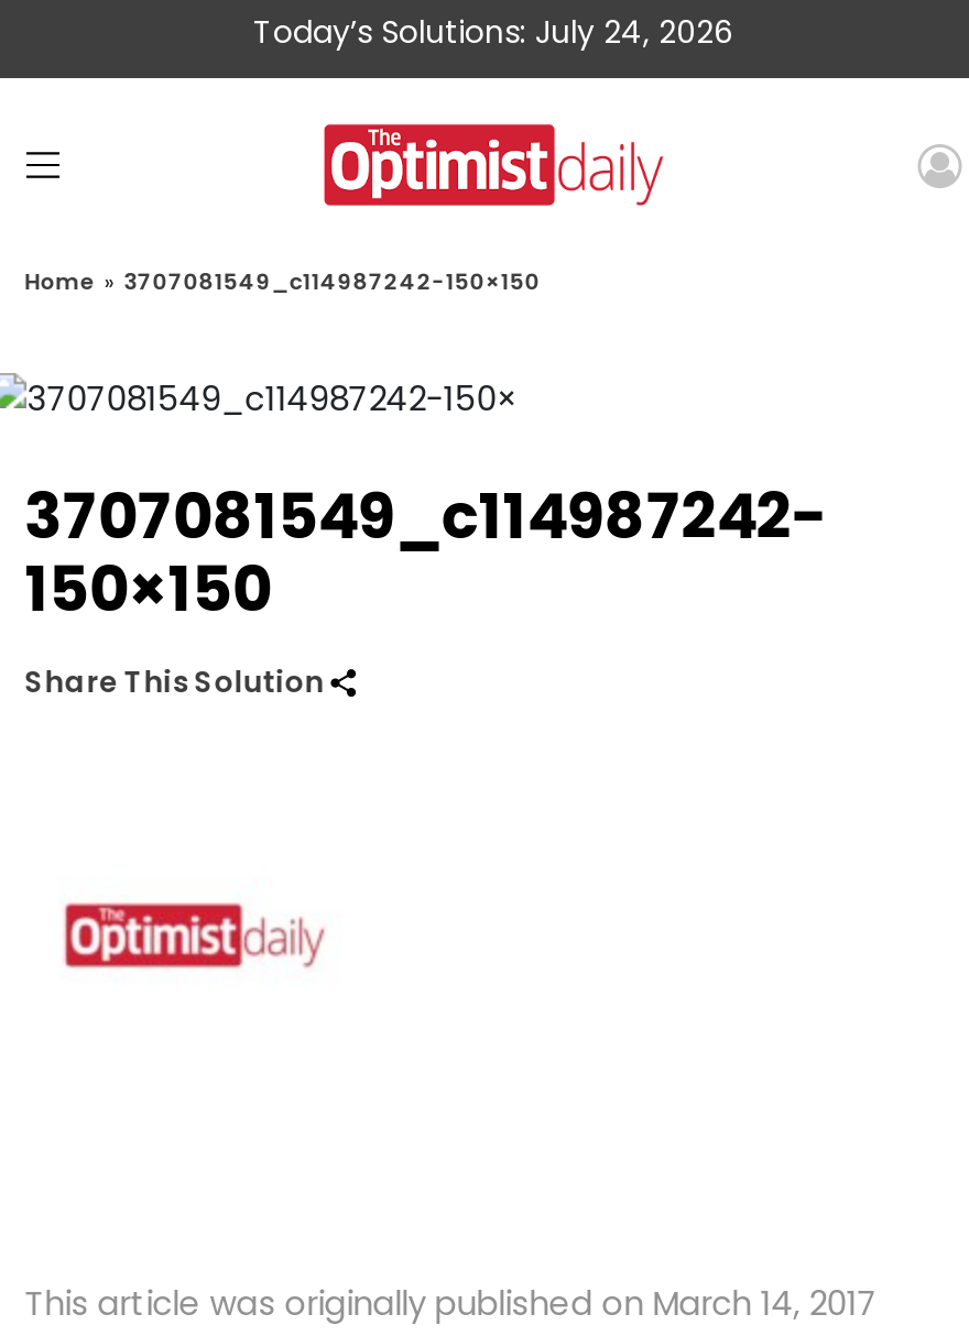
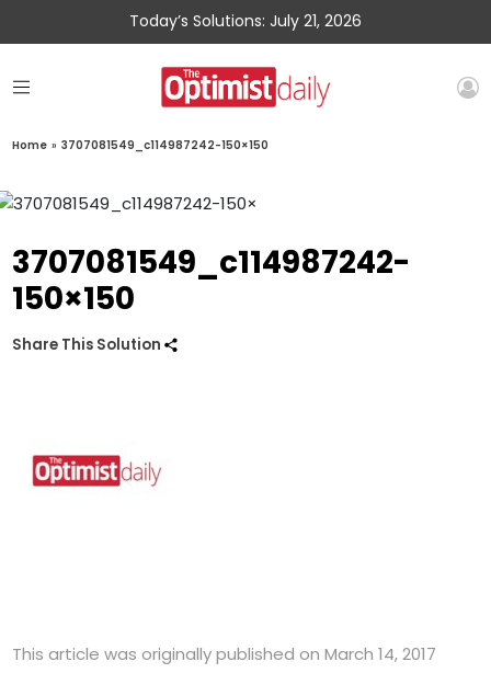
- Today’s Solutions: July 24, 2026
+ Today’s Solutions: July 21, 2026
